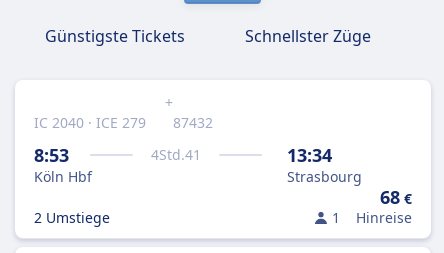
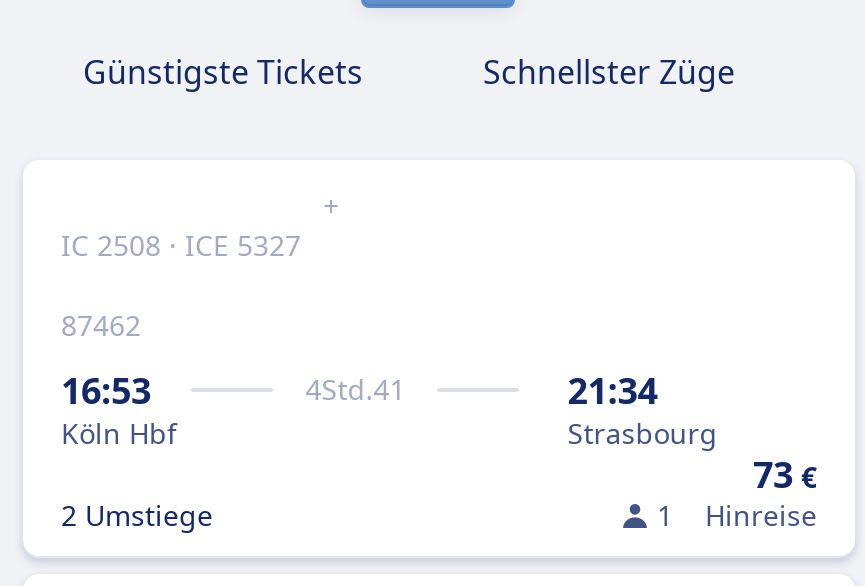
- IC 2040 · ICE 279
+ IC 2508 · ICE 5327

- 87432
+ 87462

- 8:53
+ 16:53

- 13:34
+ 21:34

- 68 €
+ 73 €
